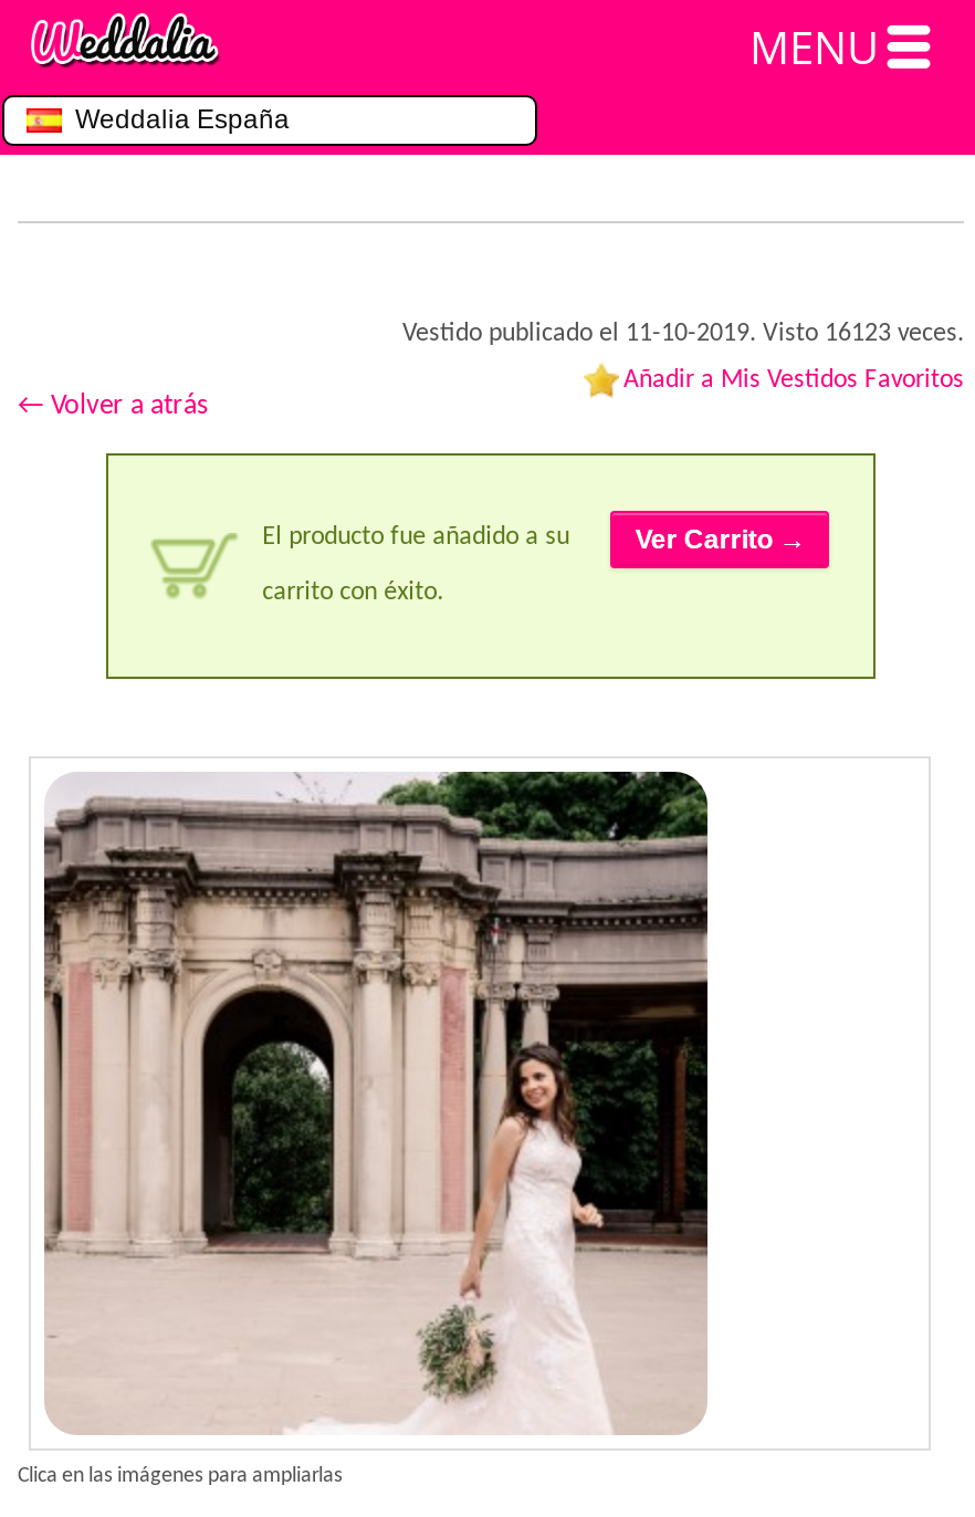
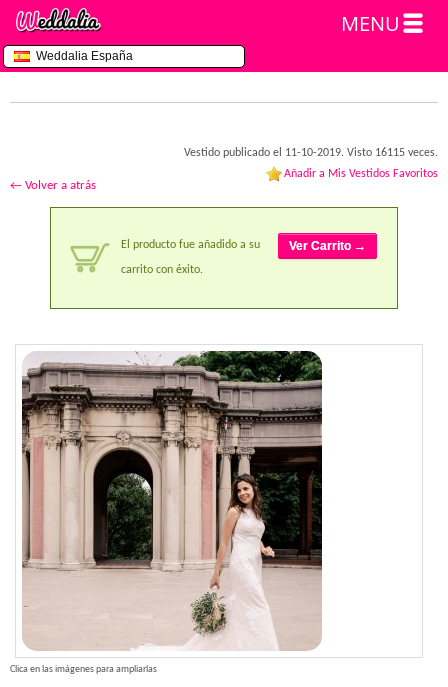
- Vestido publicado el 11-10-2019. Visto 16123 veces.
+ Vestido publicado el 11-10-2019. Visto 16115 veces.
